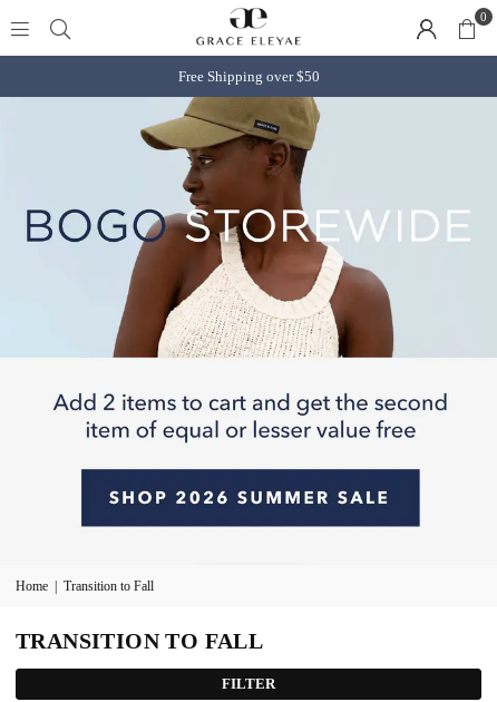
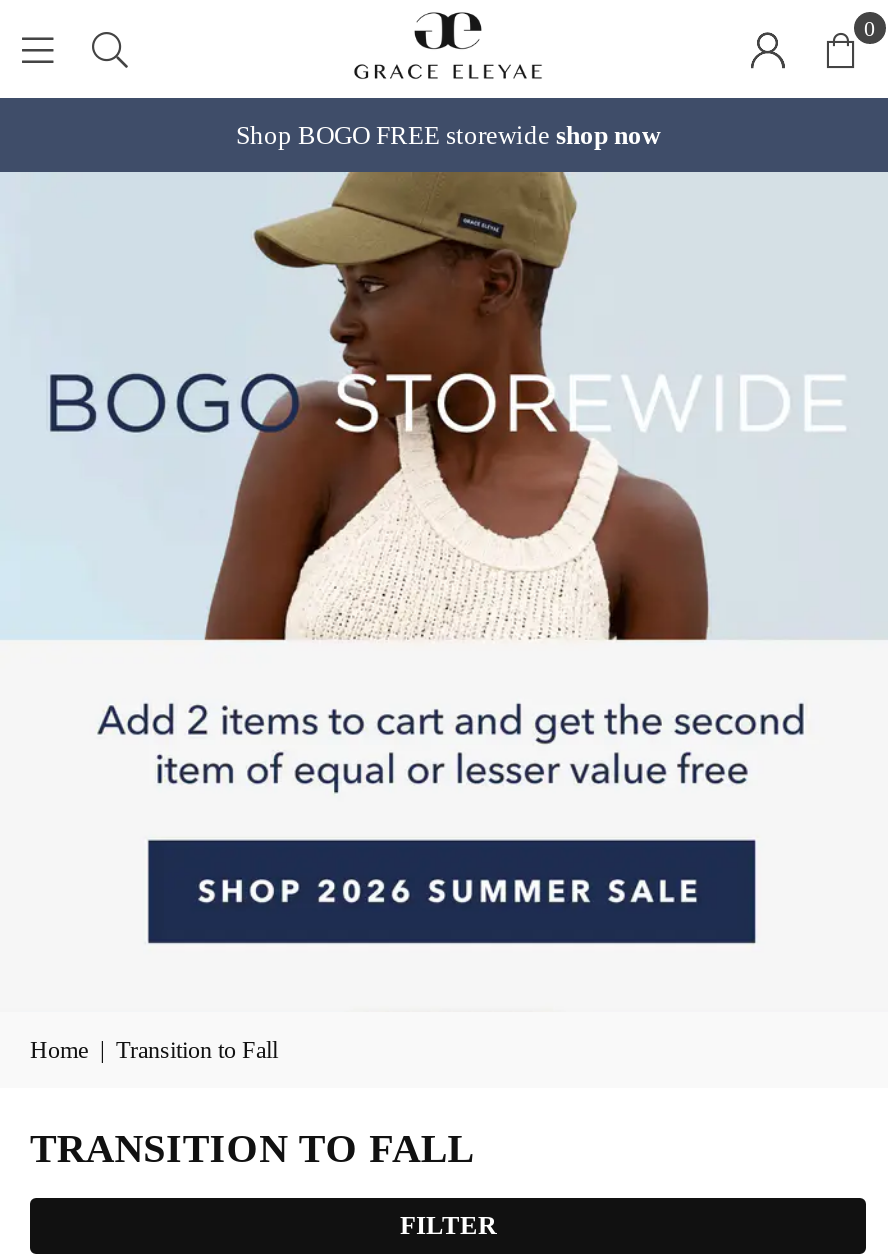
- Free Shipping over $50
+ Shop BOGO FREE storewide shop now
